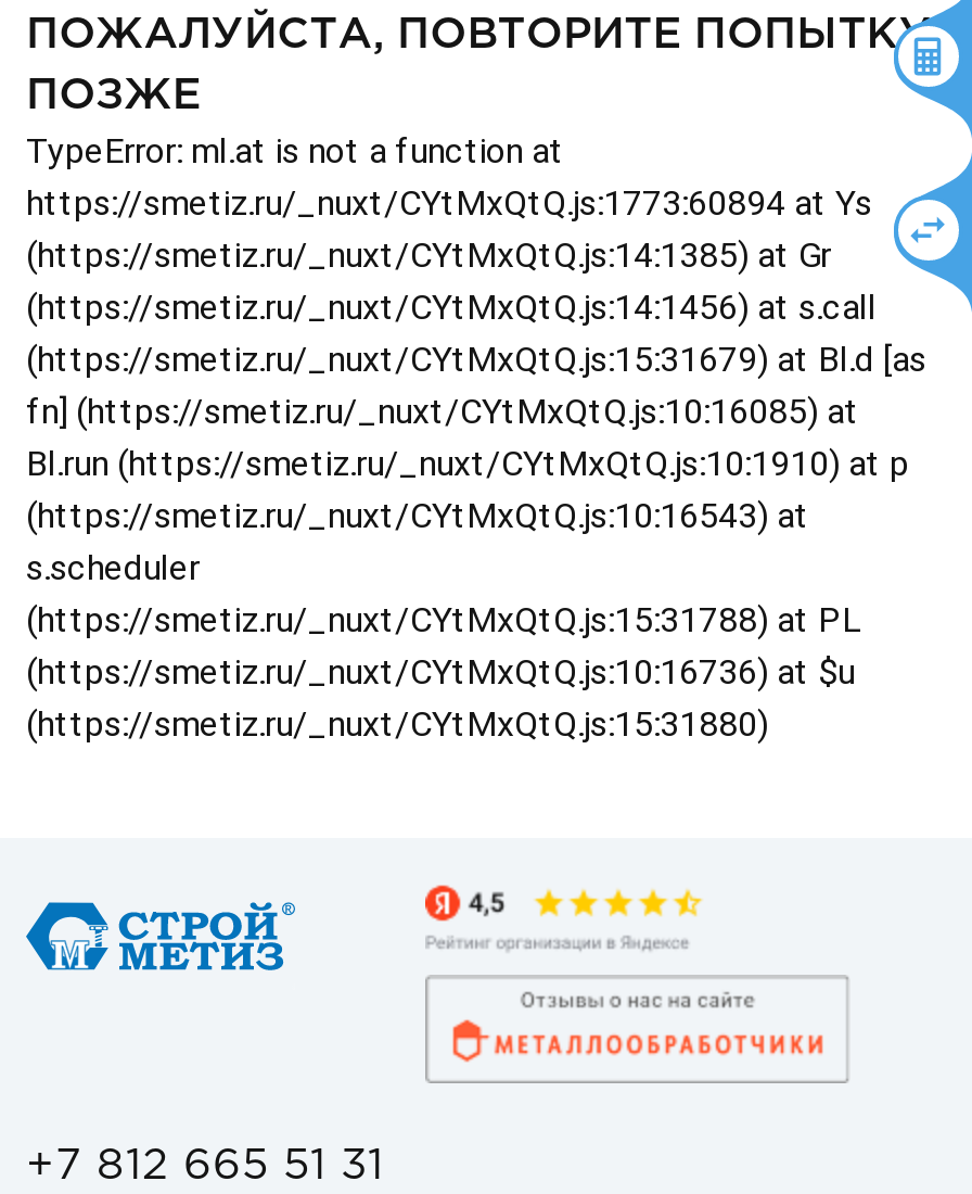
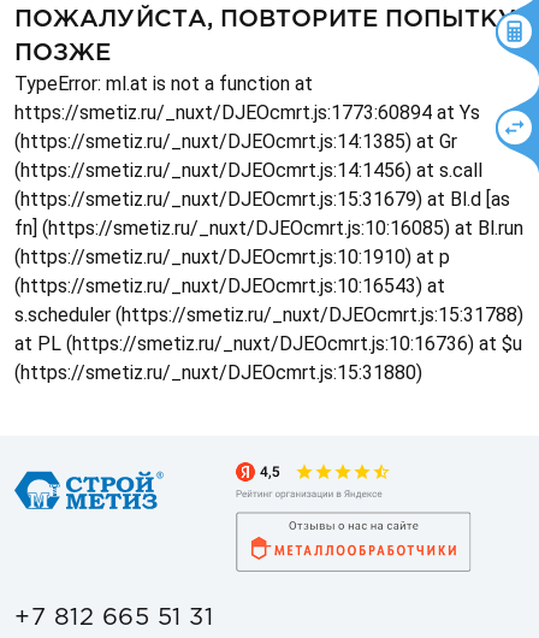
- https://smetiz.ru/_nuxt/CYtMxQtQ.js:1773:60894 at Ys
- (https://smetiz.ru/_nuxt/CYtMxQtQ.js:14:1385) at Gr
- (https://smetiz.ru/_nuxt/CYtMxQtQ.js:14:1456) at s.call
- (https://smetiz.ru/_nuxt/CYtMxQtQ.js:15:31679) at Bl.d [as
- fn] (https://smetiz.ru/_nuxt/CYtMxQtQ.js:10:16085) at
- Bl.run (https://smetiz.ru/_nuxt/CYtMxQtQ.js:10:1910) at p
- (https://smetiz.ru/_nuxt/CYtMxQtQ.js:10:16543) at
- s.scheduler
- (https://smetiz.ru/_nuxt/CYtMxQtQ.js:15:31788) at PL
- (https://smetiz.ru/_nuxt/CYtMxQtQ.js:10:16736) at $u
- (https://smetiz.ru/_nuxt/CYtMxQtQ.js:15:31880)
+ https://smetiz.ru/_nuxt/DJEOcmrt.js:1773:60894 at Ys
+ (https://smetiz.ru/_nuxt/DJEOcmrt.js:14:1385) at Gr
+ (https://smetiz.ru/_nuxt/DJEOcmrt.js:14:1456) at s.call
+ (https://smetiz.ru/_nuxt/DJEOcmrt.js:15:31679) at Bl.d [as
+ fn] (https://smetiz.ru/_nuxt/DJEOcmrt.js:10:16085) at Bl.run
+ (https://smetiz.ru/_nuxt/DJEOcmrt.js:10:1910) at p
+ (https://smetiz.ru/_nuxt/DJEOcmrt.js:10:16543) at
+ s.scheduler (https://smetiz.ru/_nuxt/DJEOcmrt.js:15:31788)
+ at PL (https://smetiz.ru/_nuxt/DJEOcmrt.js:10:16736) at $u
+ (https://smetiz.ru/_nuxt/DJEOcmrt.js:15:31880)
